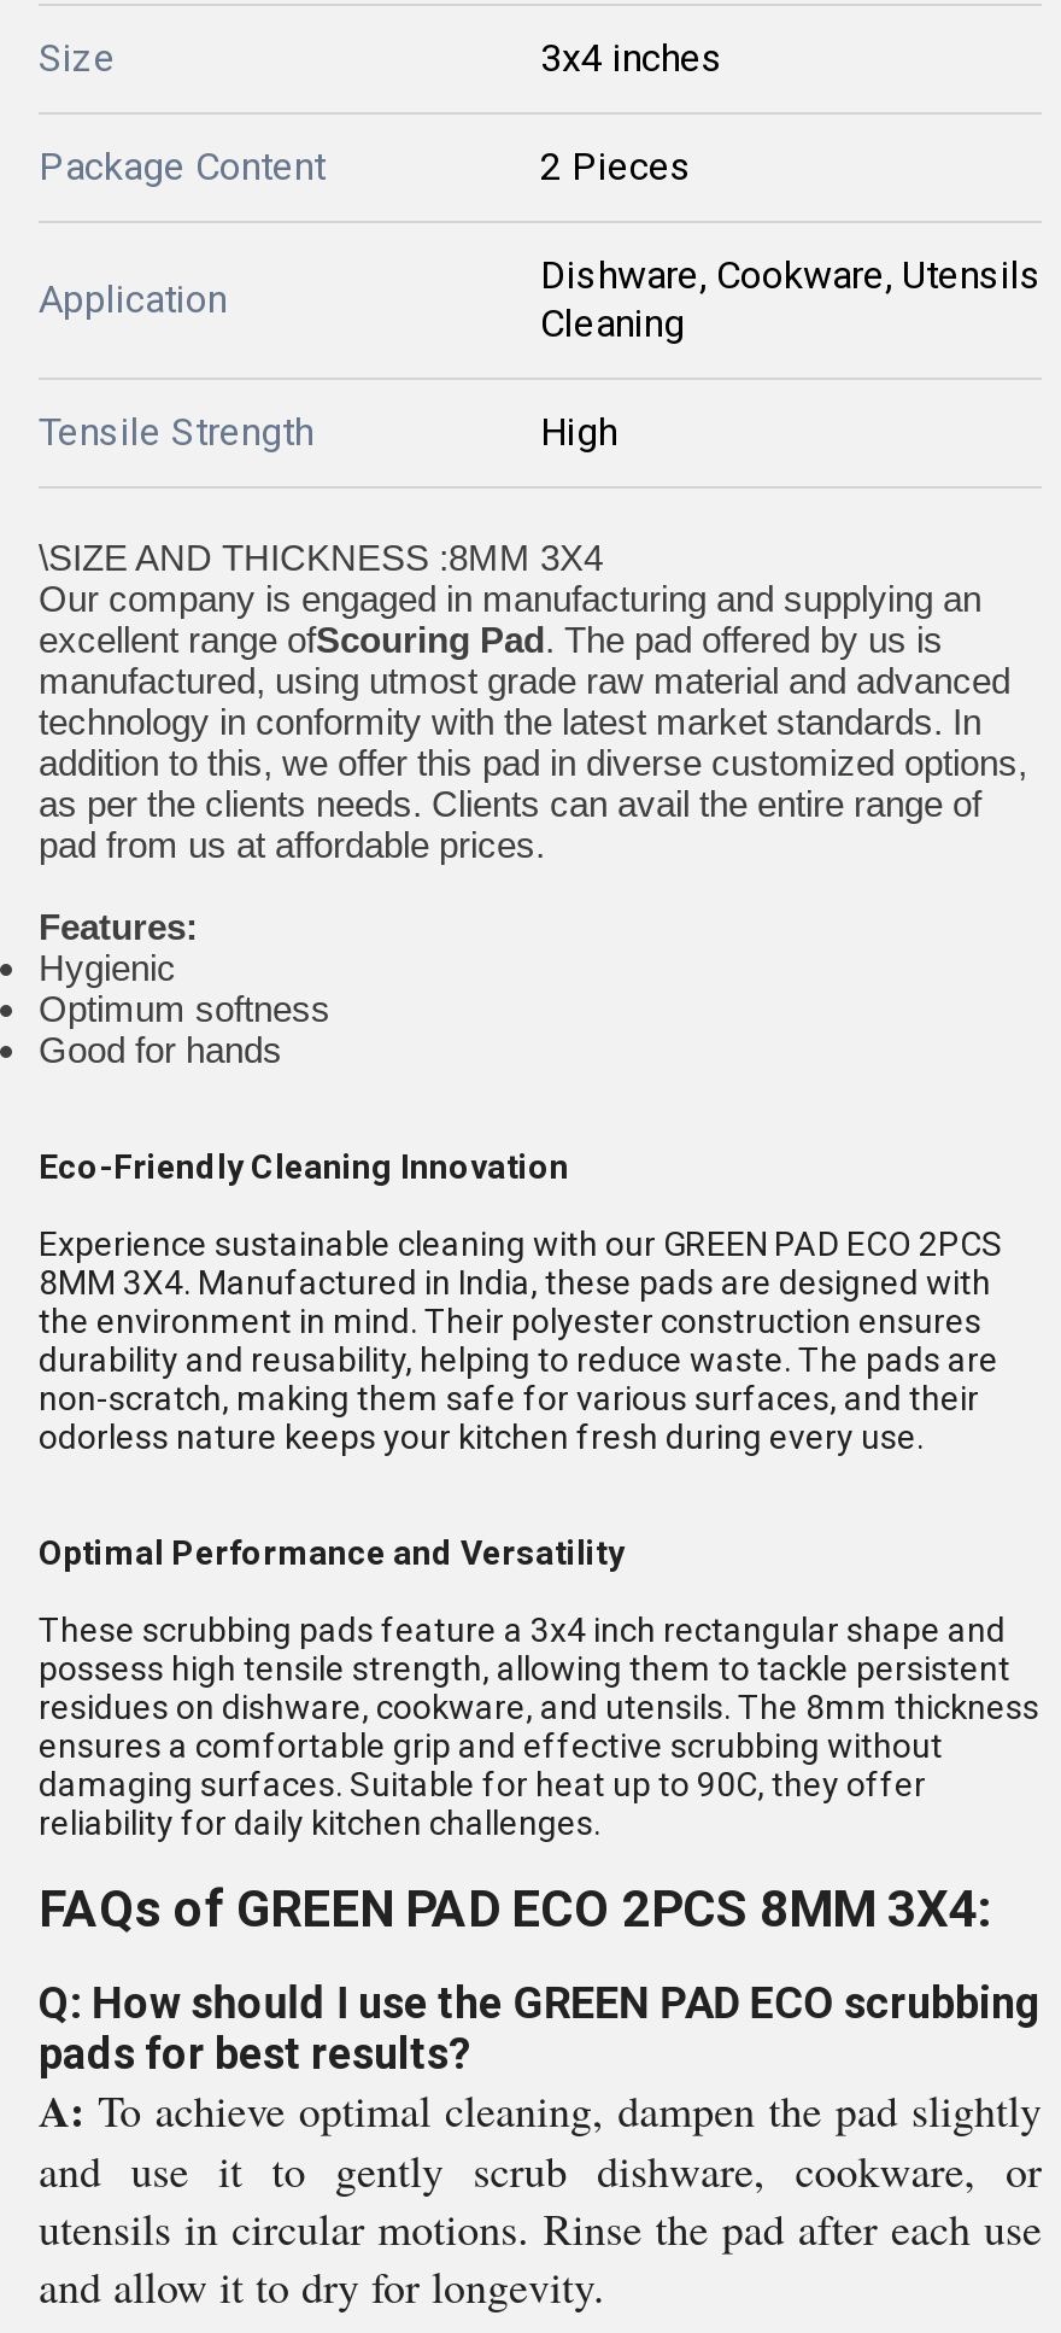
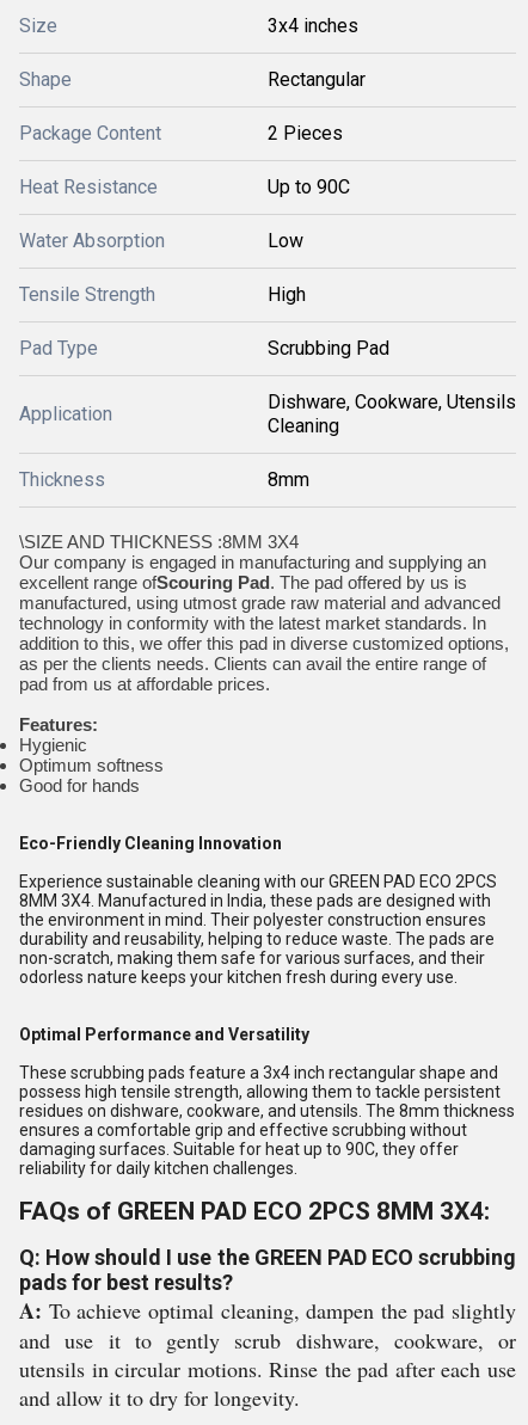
+ Shape
+ Rectangular

+ Heat Resistance
+ Up to 90C
+ Water Absorption
+ Low
+ Pad Type
+ Scrubbing Pad

+ Thickness
+ 8mm

moved up: Tensile Strength | High
